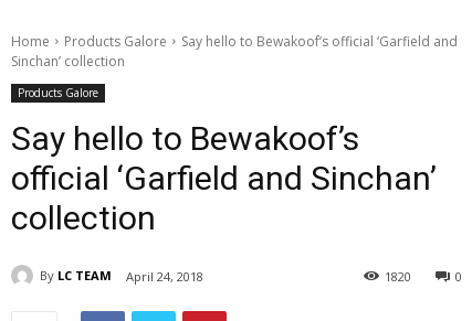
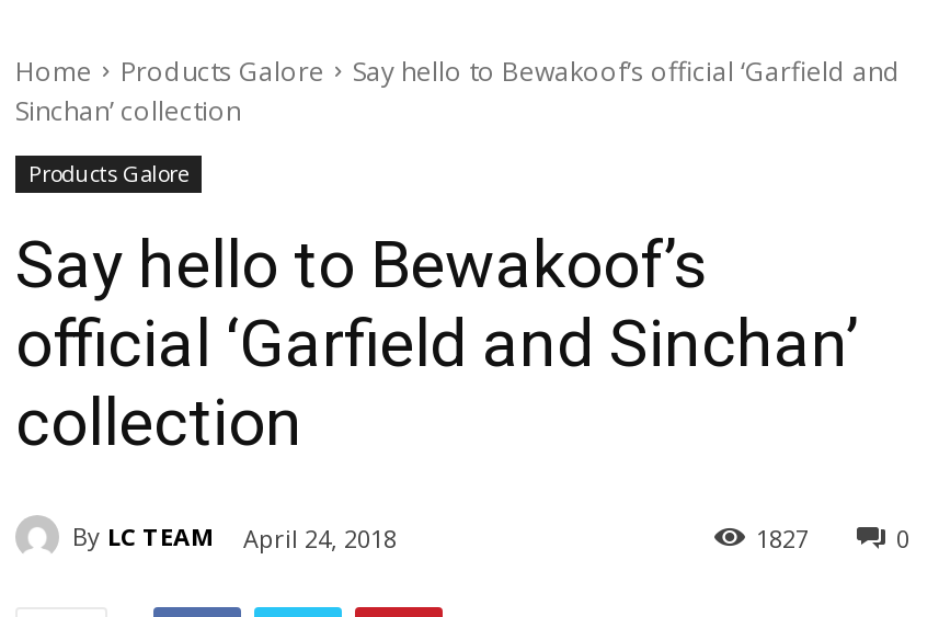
- 1820
+ 1827
